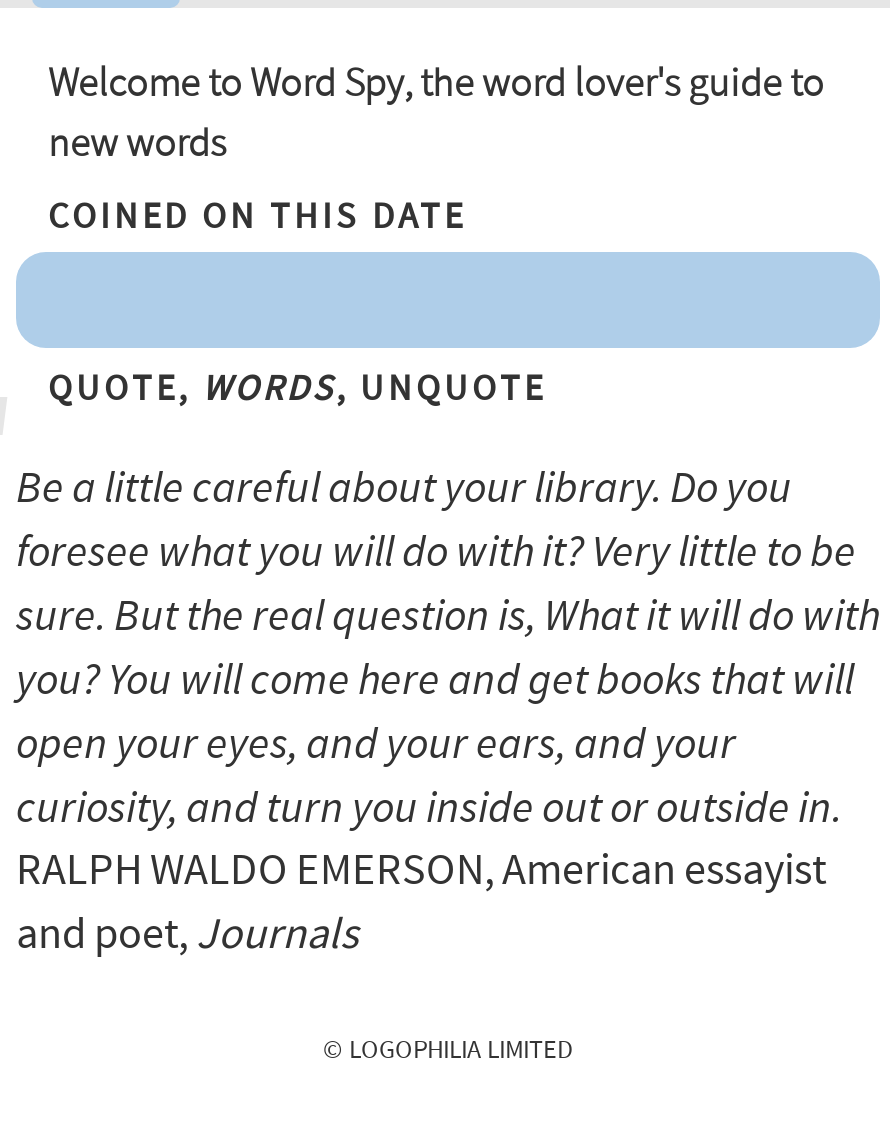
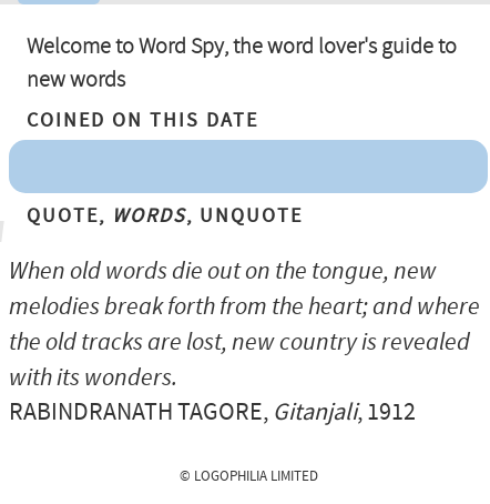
- Be a little careful about your library. Do you
- foresee what you will do with it? Very little to be
- sure. But the real question is, What it will do with
- you? You will come here and get books that will
- open your eyes, and your ears, and your
- curiosity, and turn you inside out or outside in.
- RALPH WALDO EMERSON, American essayist
- and poet, Journals
+ When old words die out on the tongue, new
+ melodies break forth from the heart; and where
+ the old tracks are lost, new country is revealed
+ with its wonders.
+ RABINDRANATH TAGORE, Gitanjali, 1912
